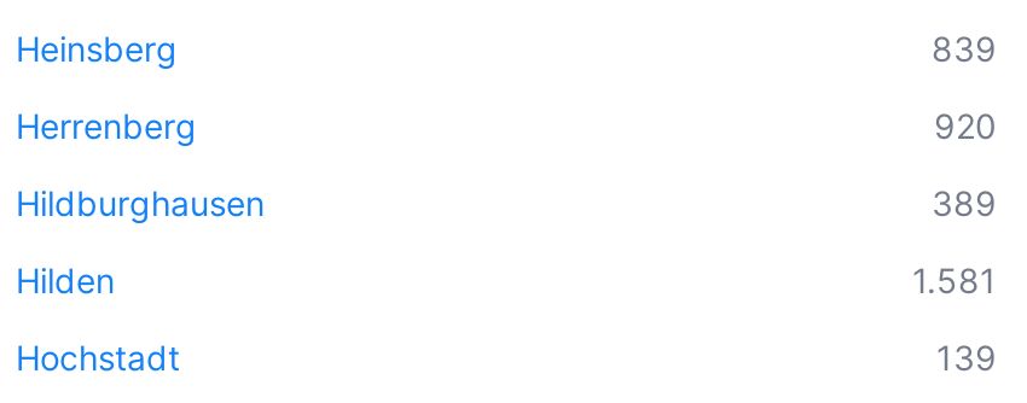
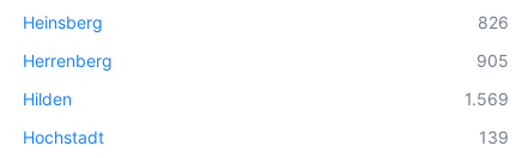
- 839
+ 826

- 920
- Hildburghausen
- 389
+ 905

- 1.581
+ 1.569
